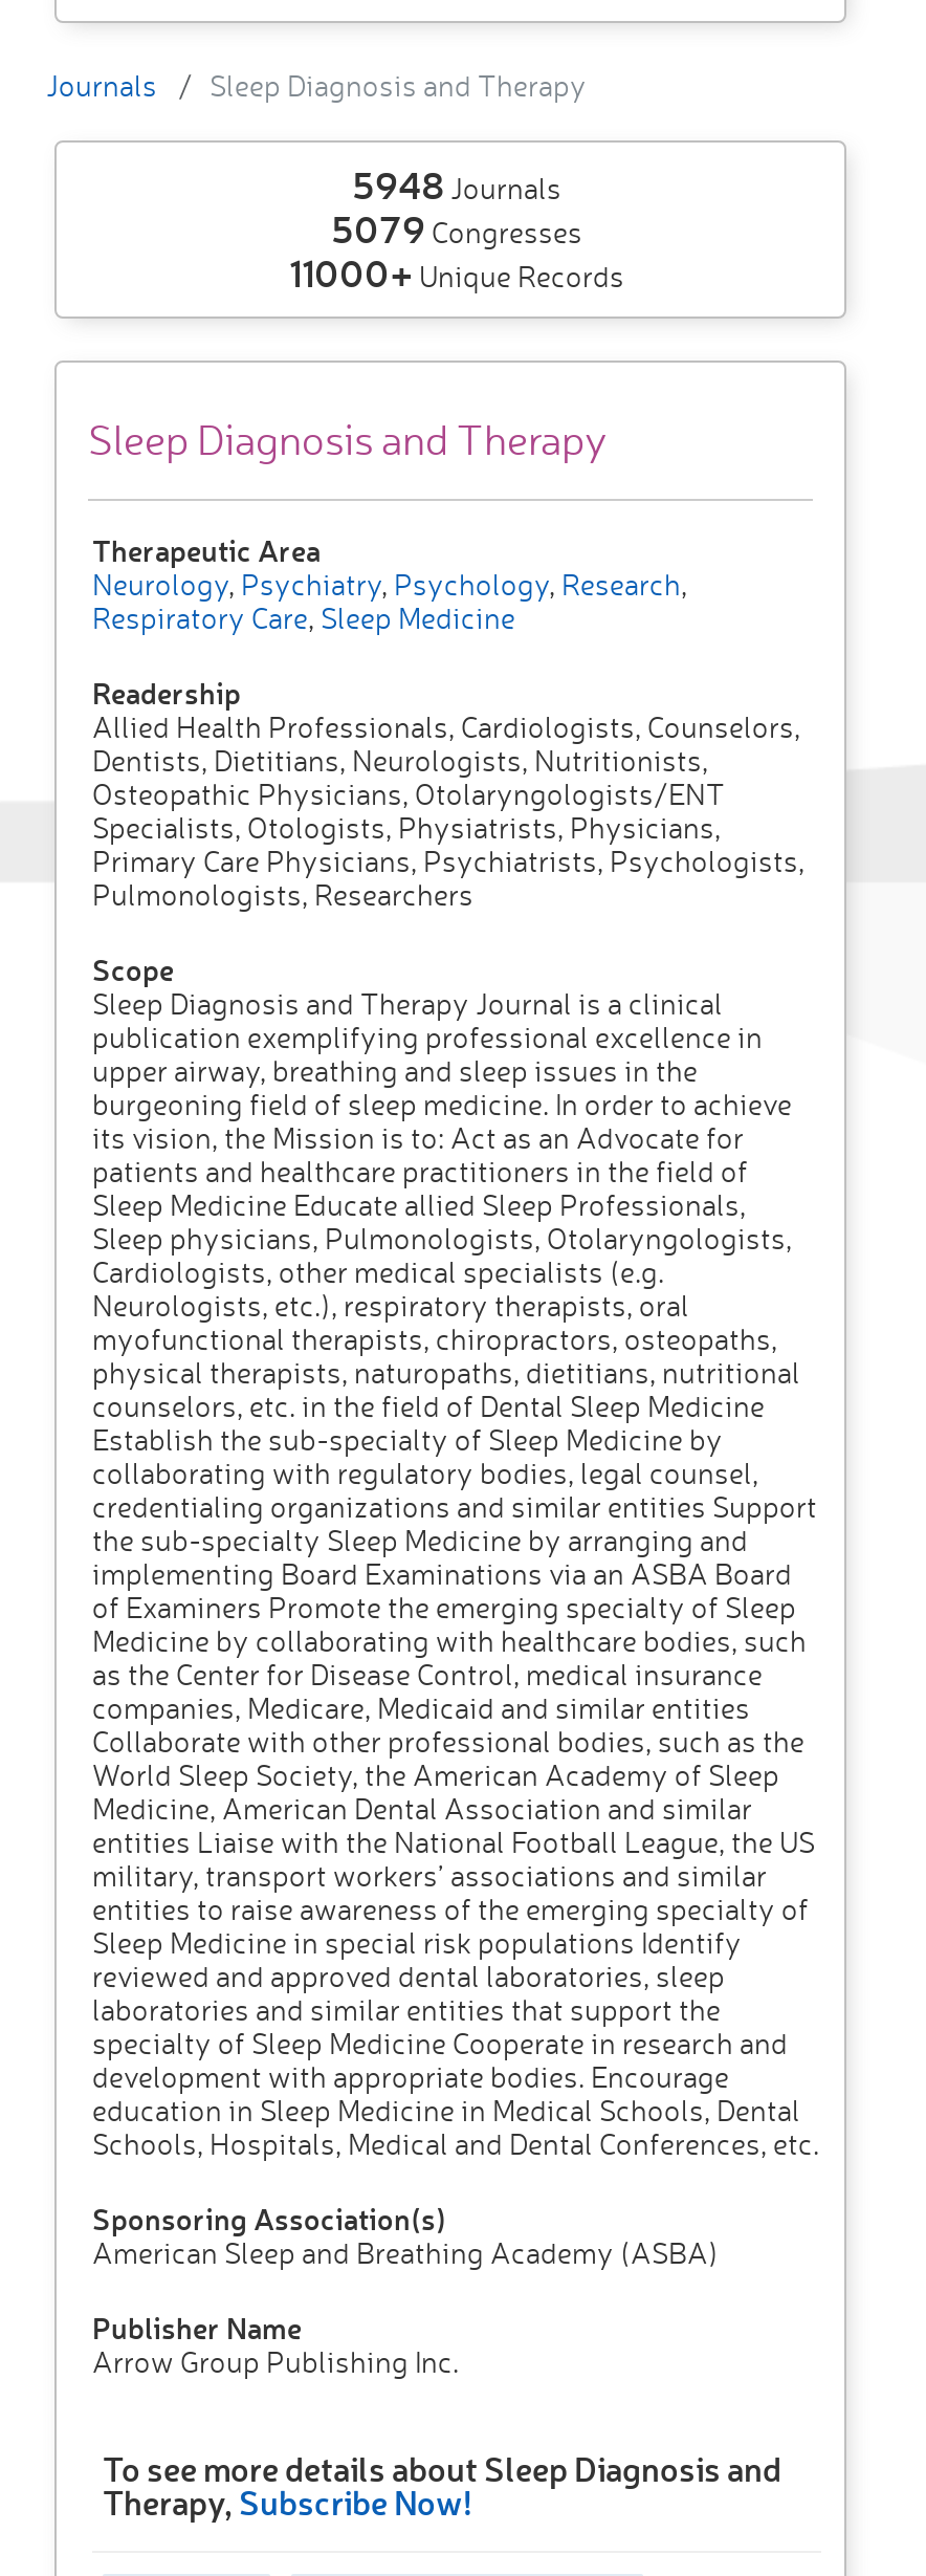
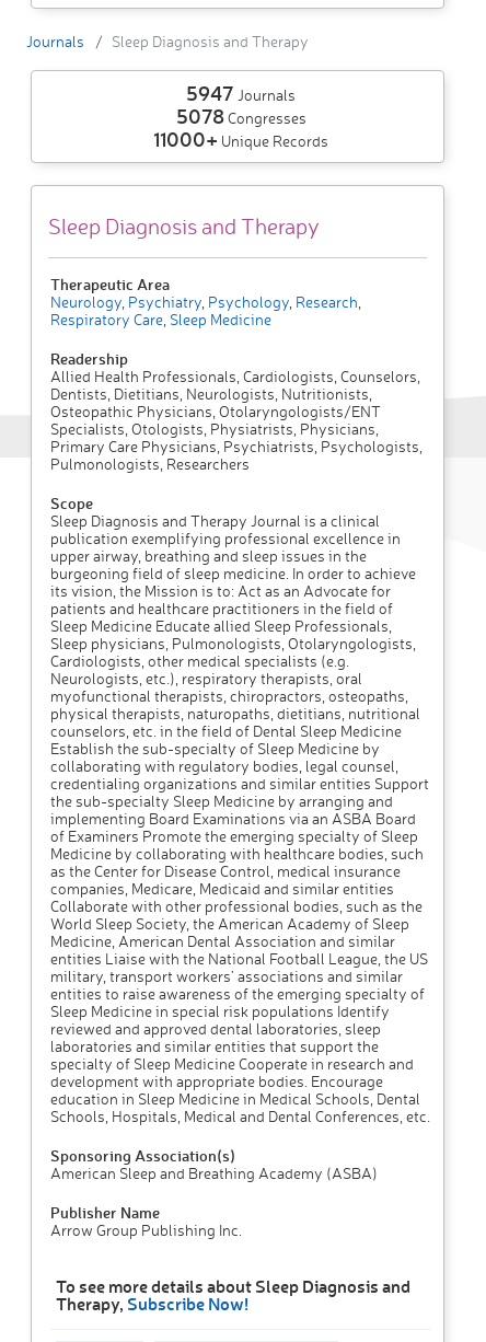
- 5948Journals
+ 5947Journals

- 5079 Congresses
+ 5078 Congresses
